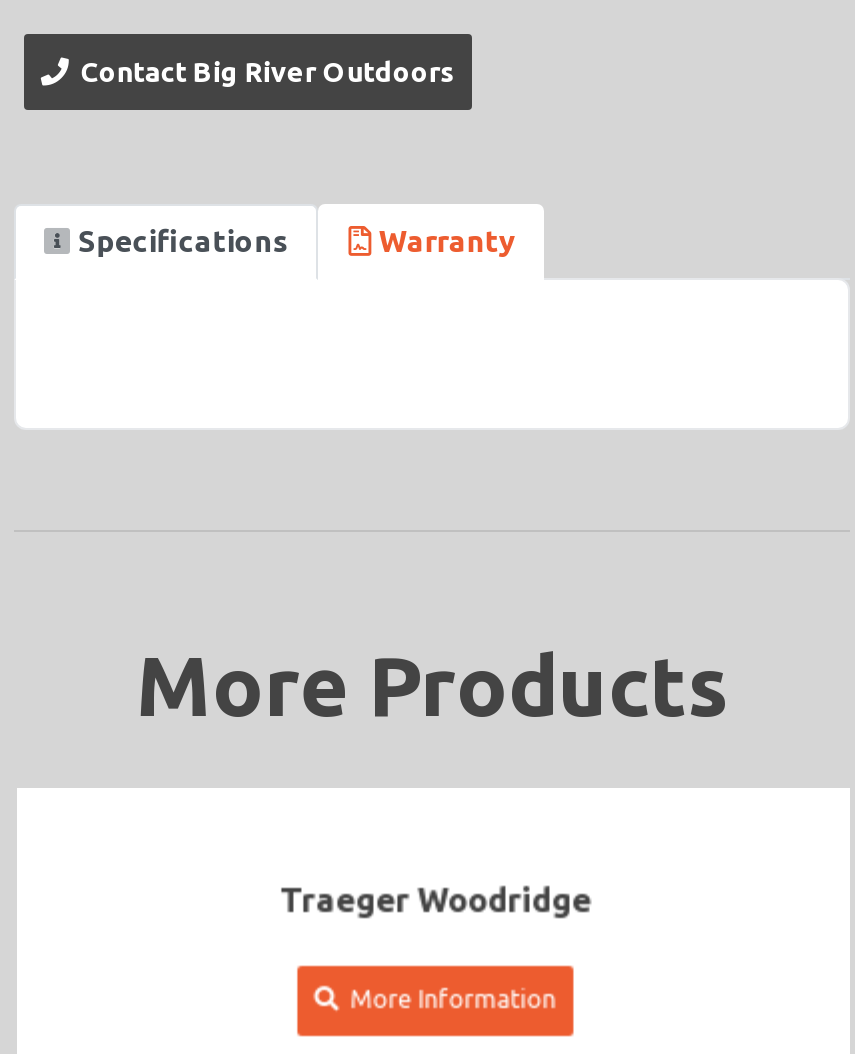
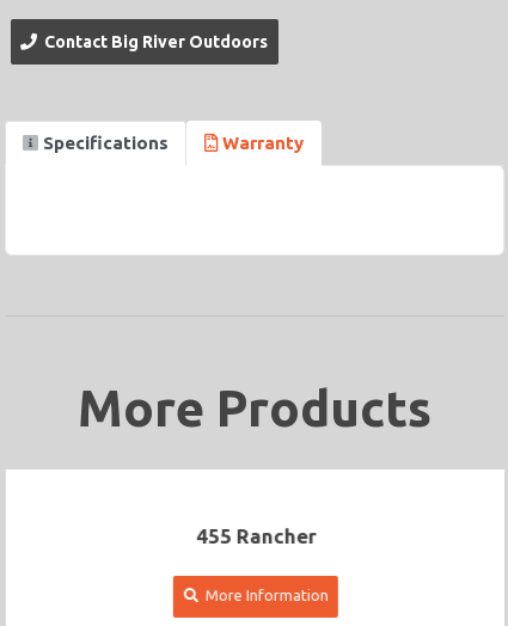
- Traeger Woodridge
+ 455 Rancher
